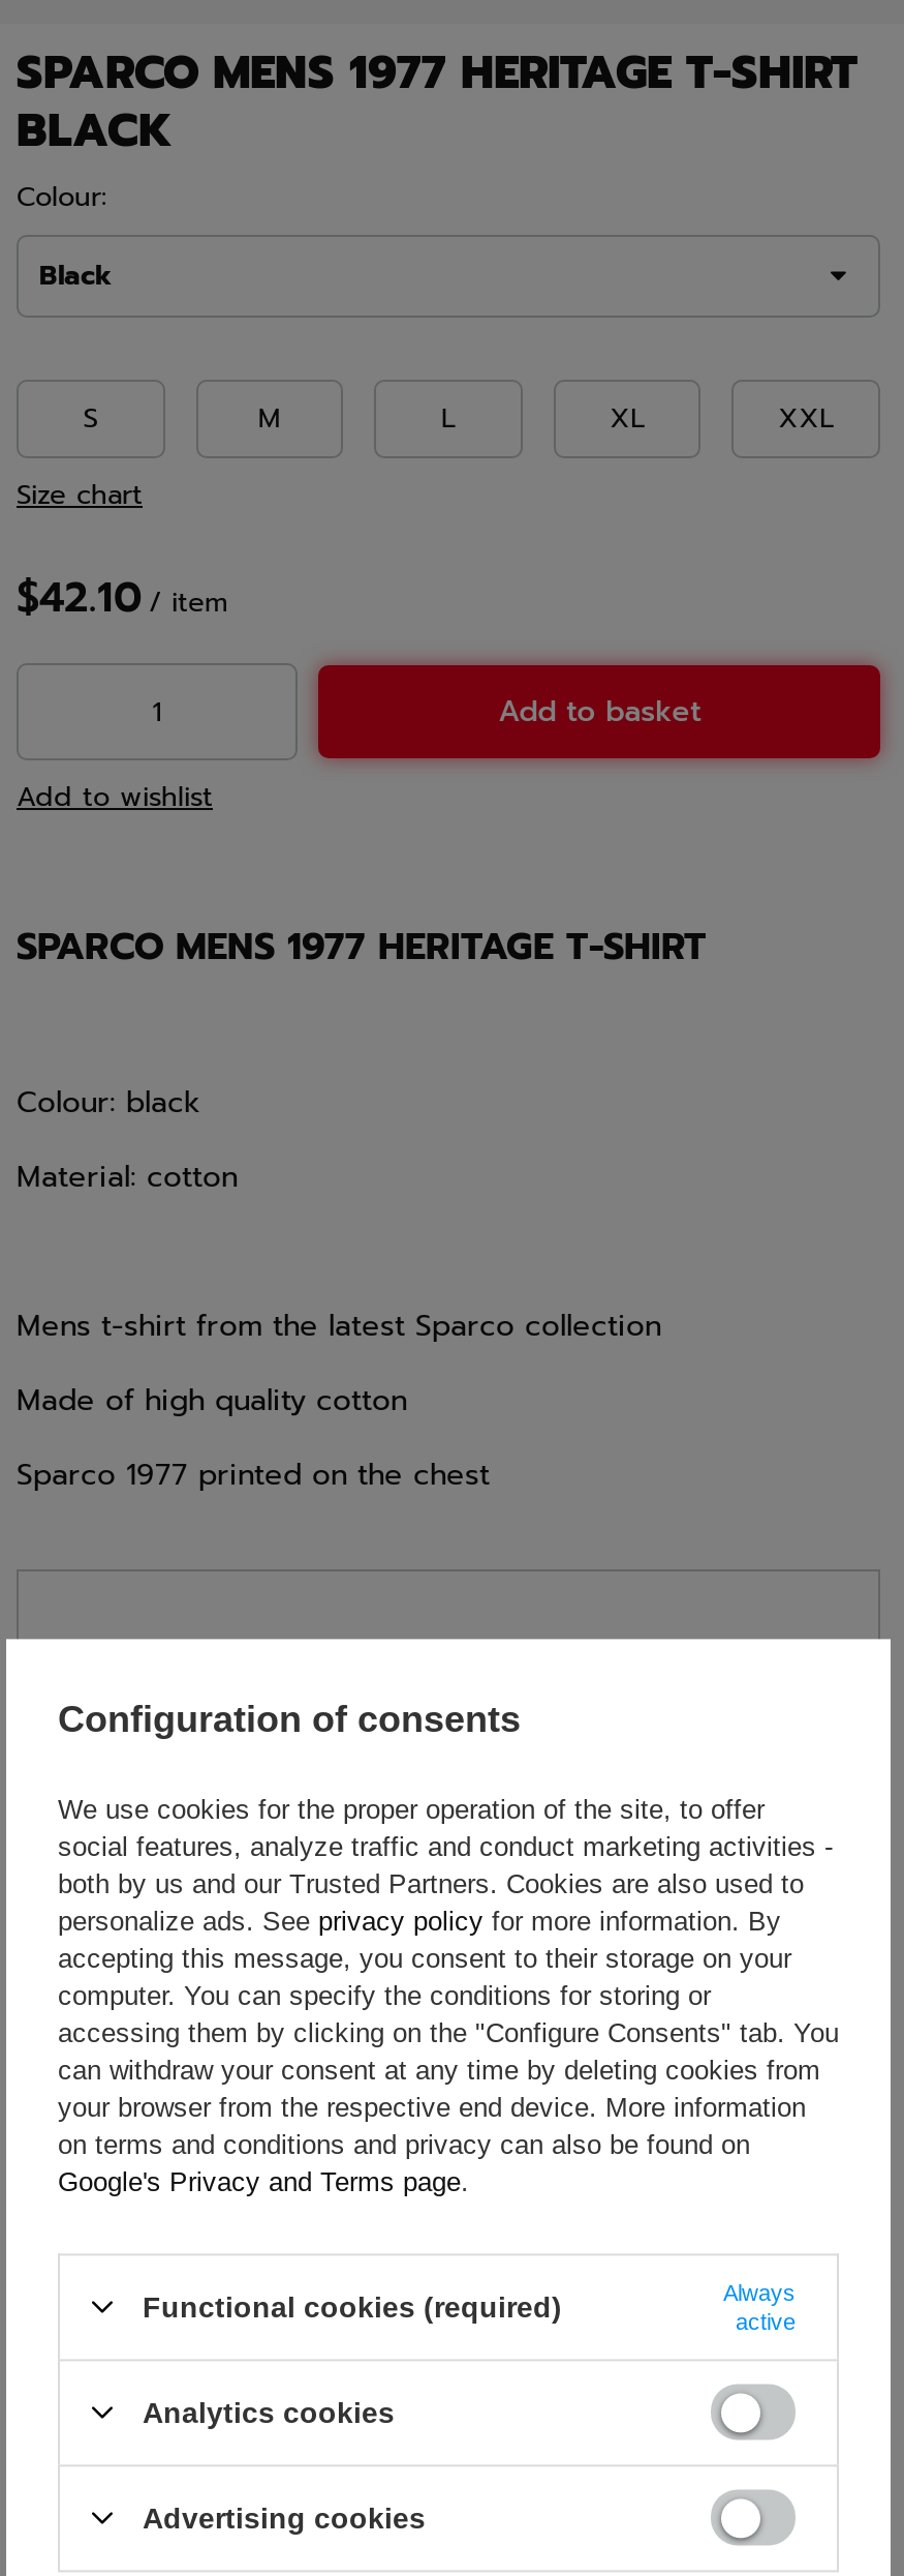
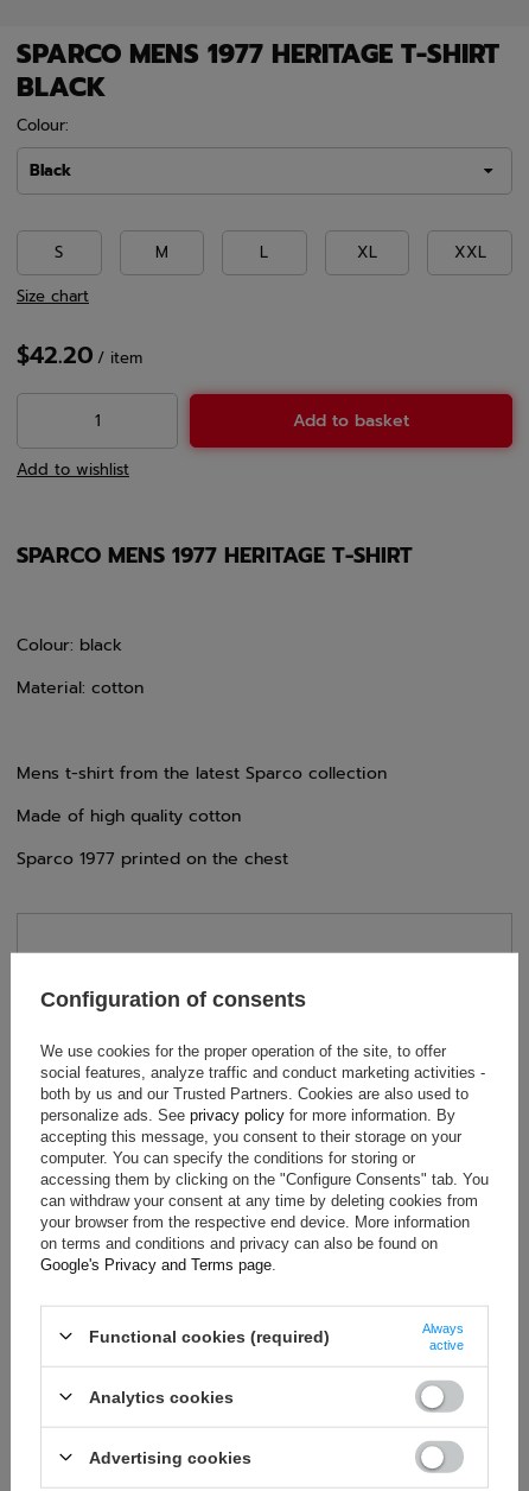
- $42.10 / item
+ $42.20 / item
